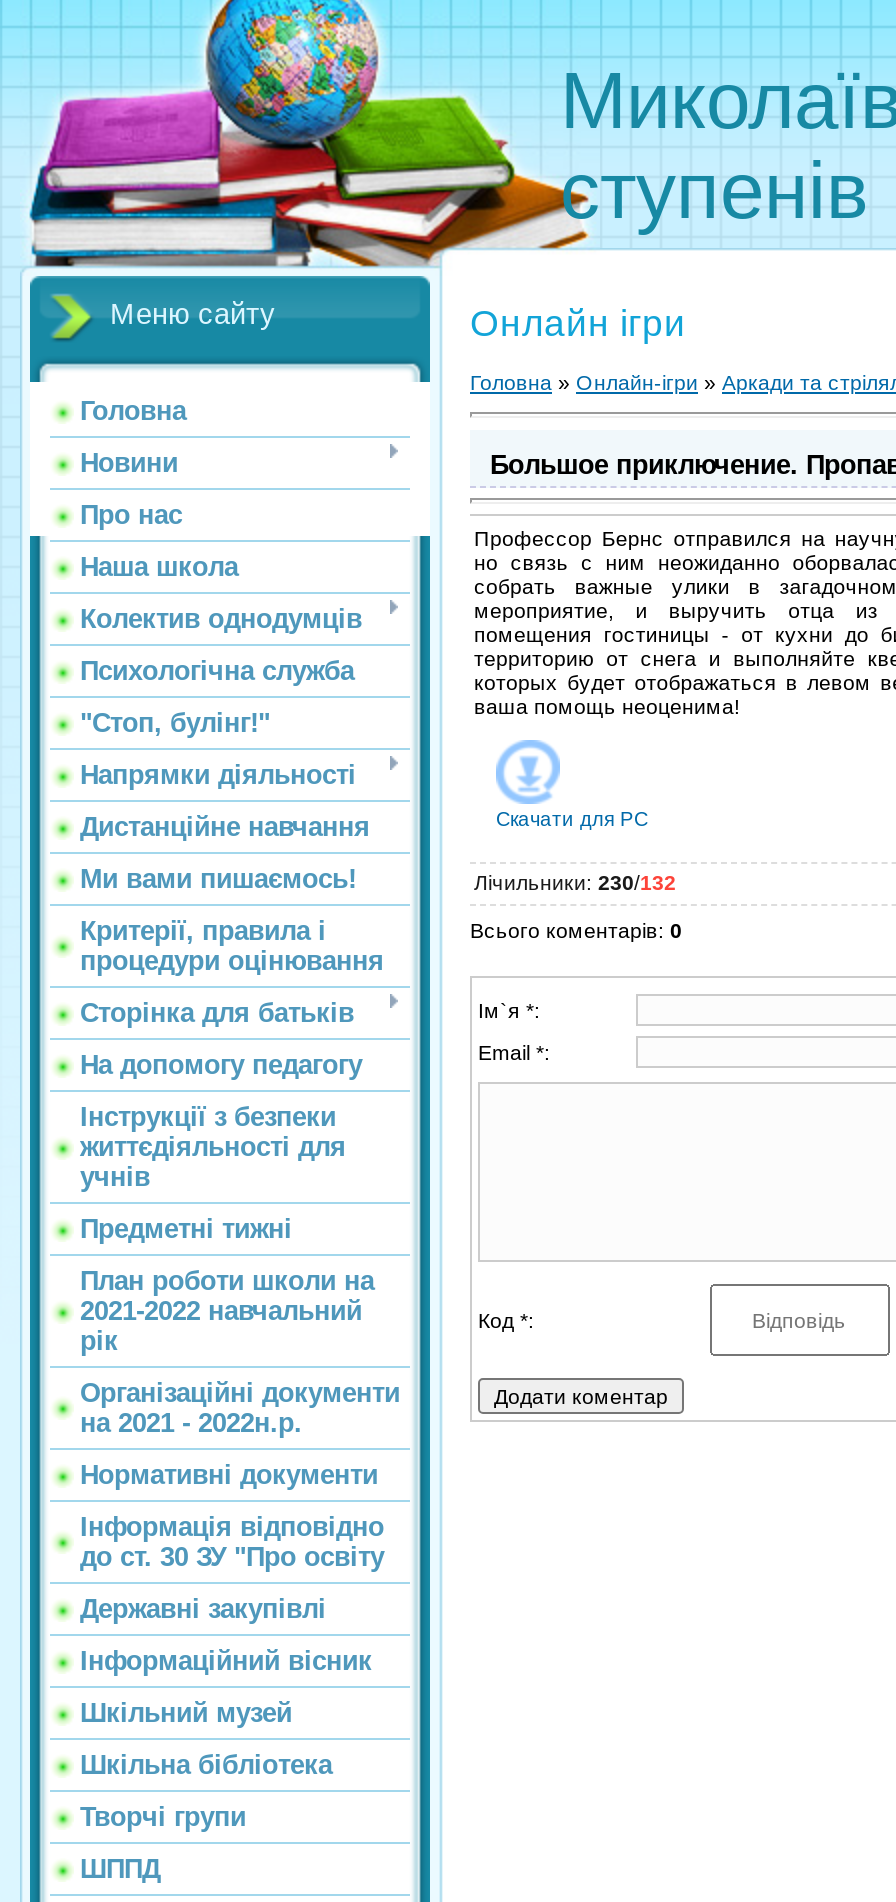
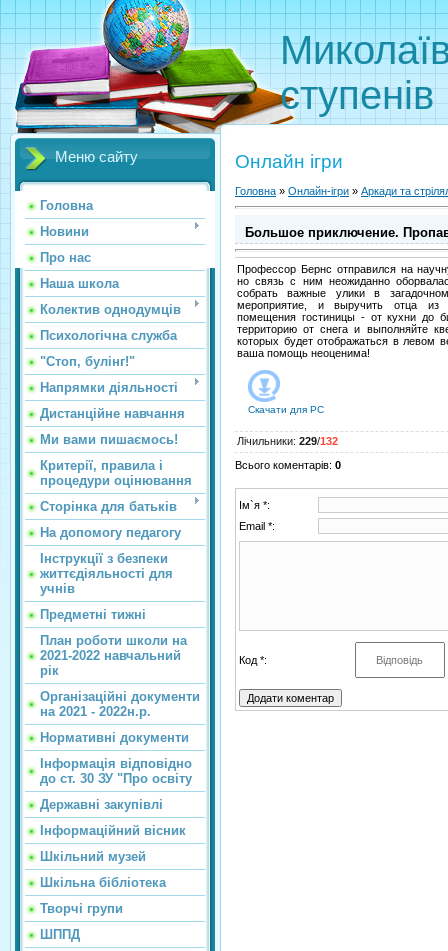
- Лічильники: 230/132
+ Лічильники: 229/132
